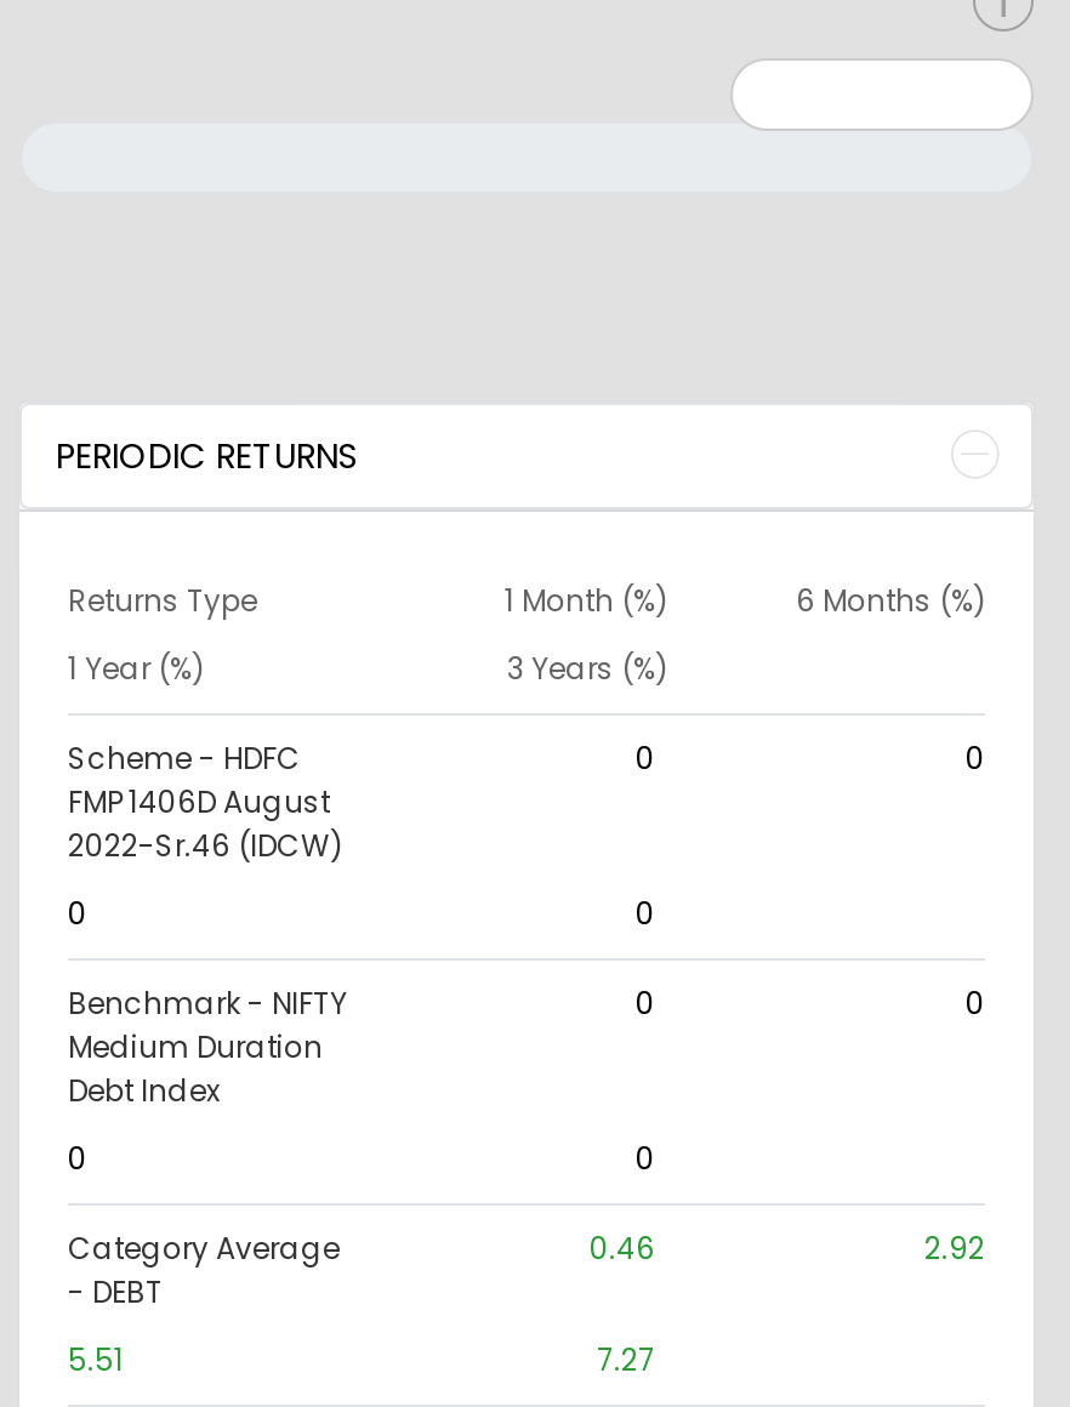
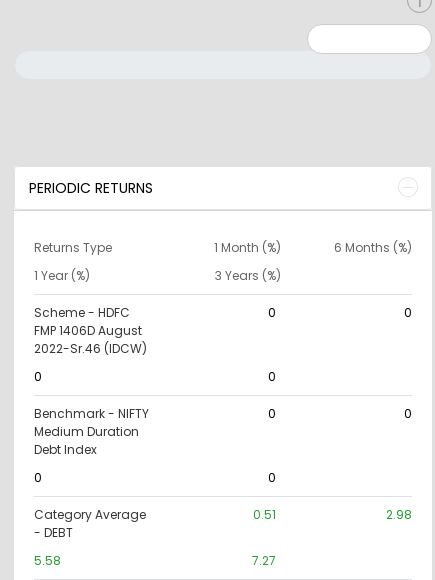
- 0.46
+ 0.51

- 2.92
+ 2.98

- 5.51
+ 5.58
